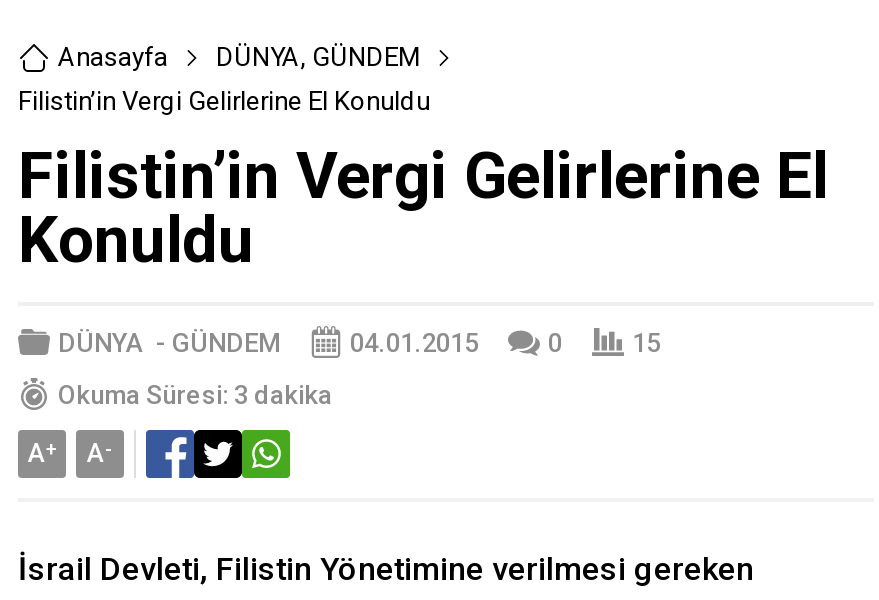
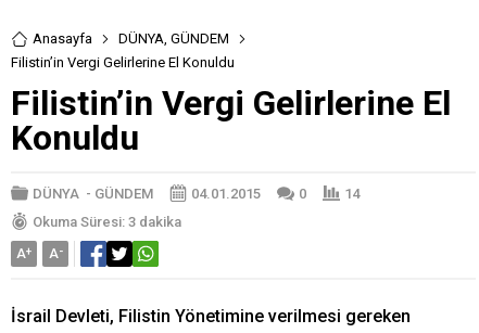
- 15
+ 14
